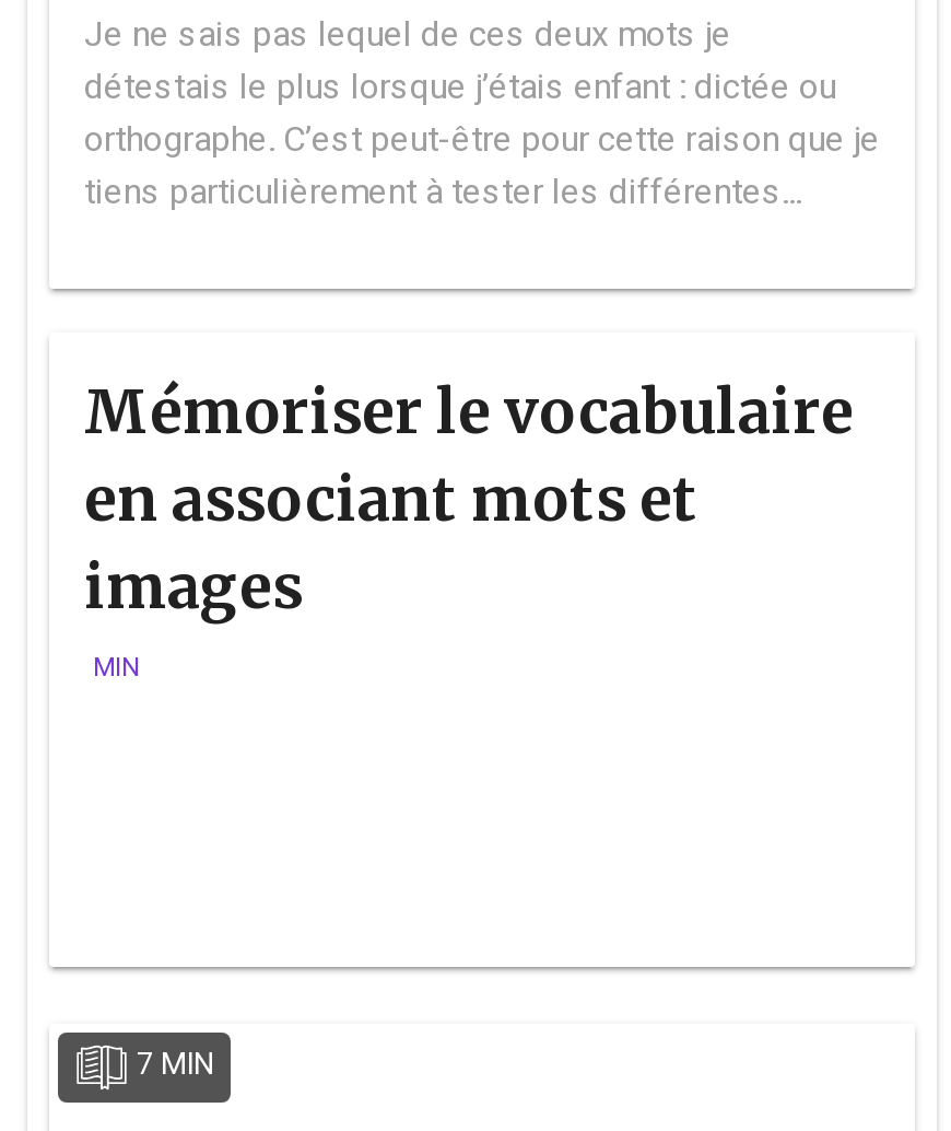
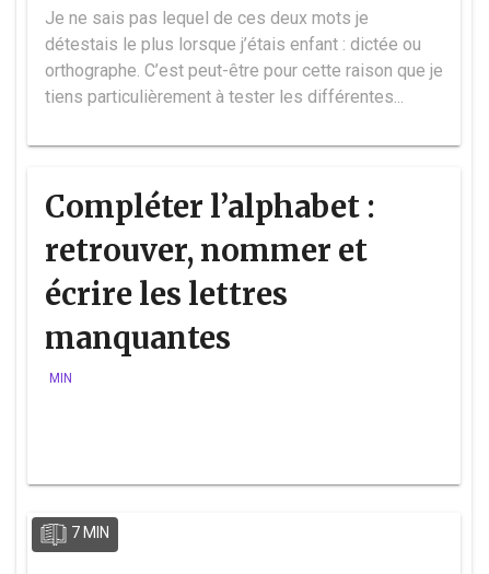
- Mémoriser le vocabulaire
- en associant mots et
- images
+ Compléter l’alphabet :
+ retrouver, nommer et
+ écrire les lettres
+ manquantes

moved down: MIN
